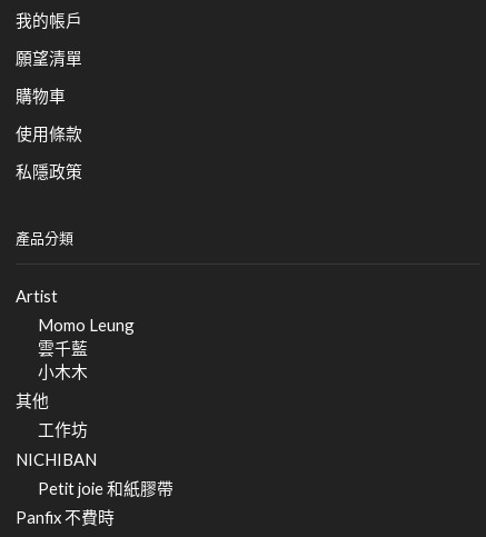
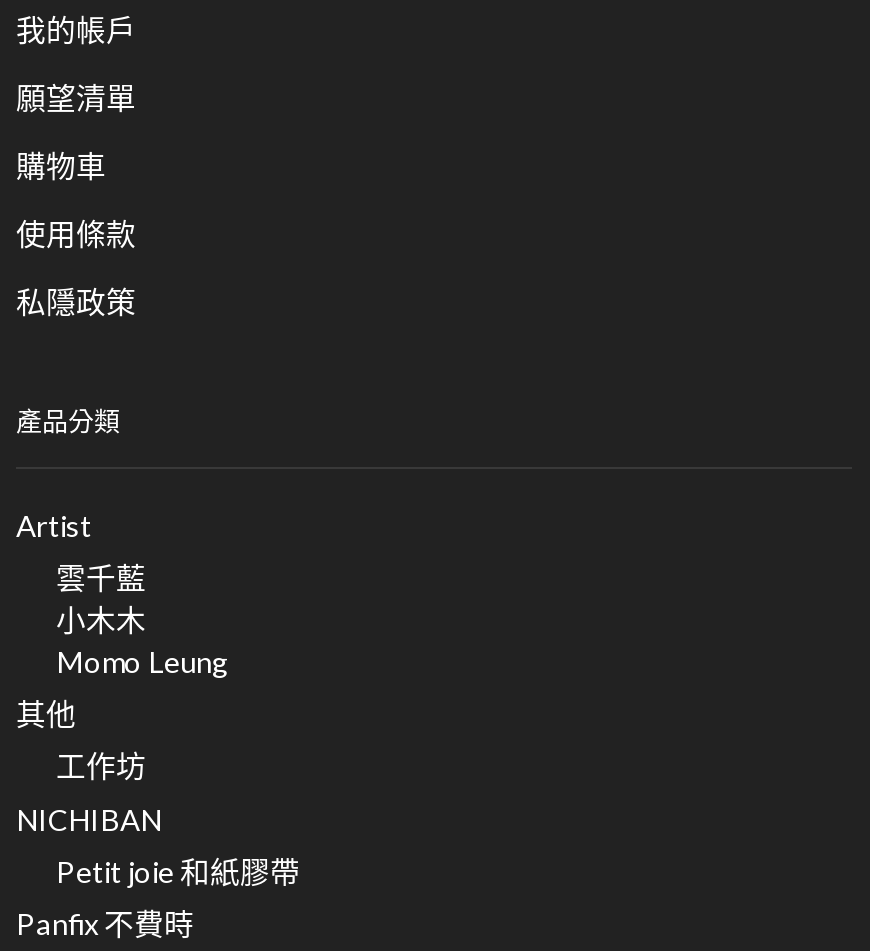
moved down: Momo Leung

moved up: 雲千藍 | 小木木
